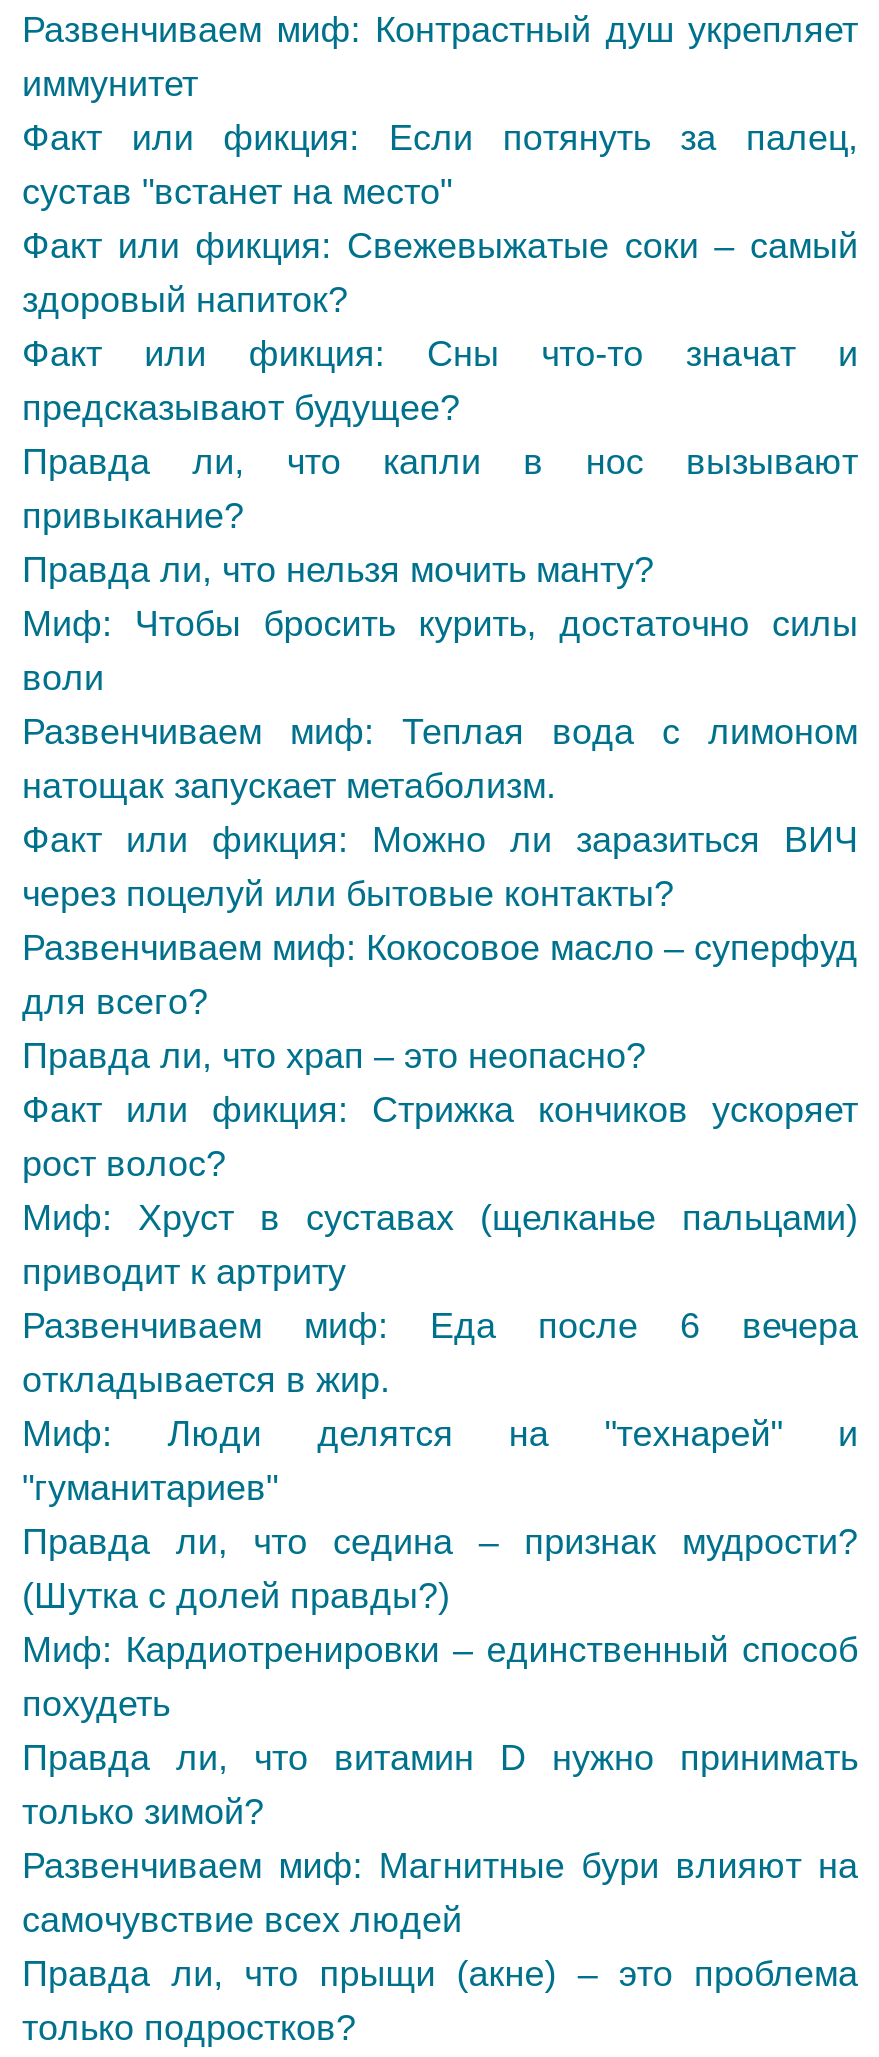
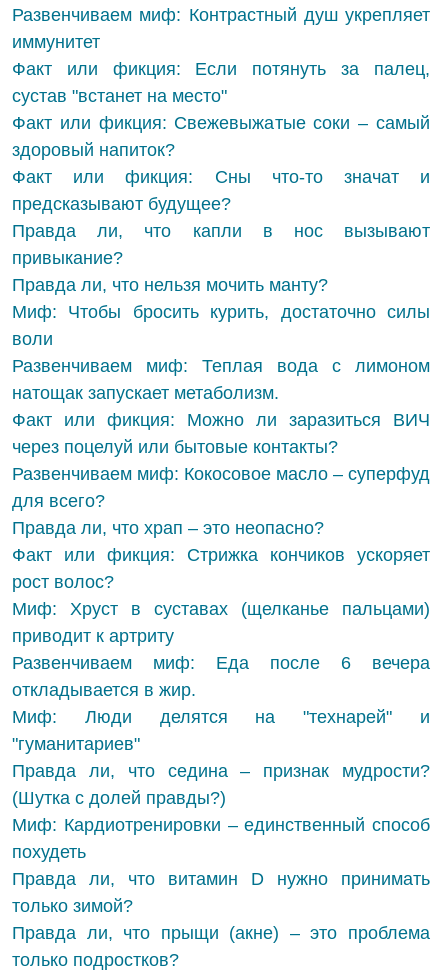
- Развенчиваем миф: Магнитные бури влияют на
- самочувствие всех людей
